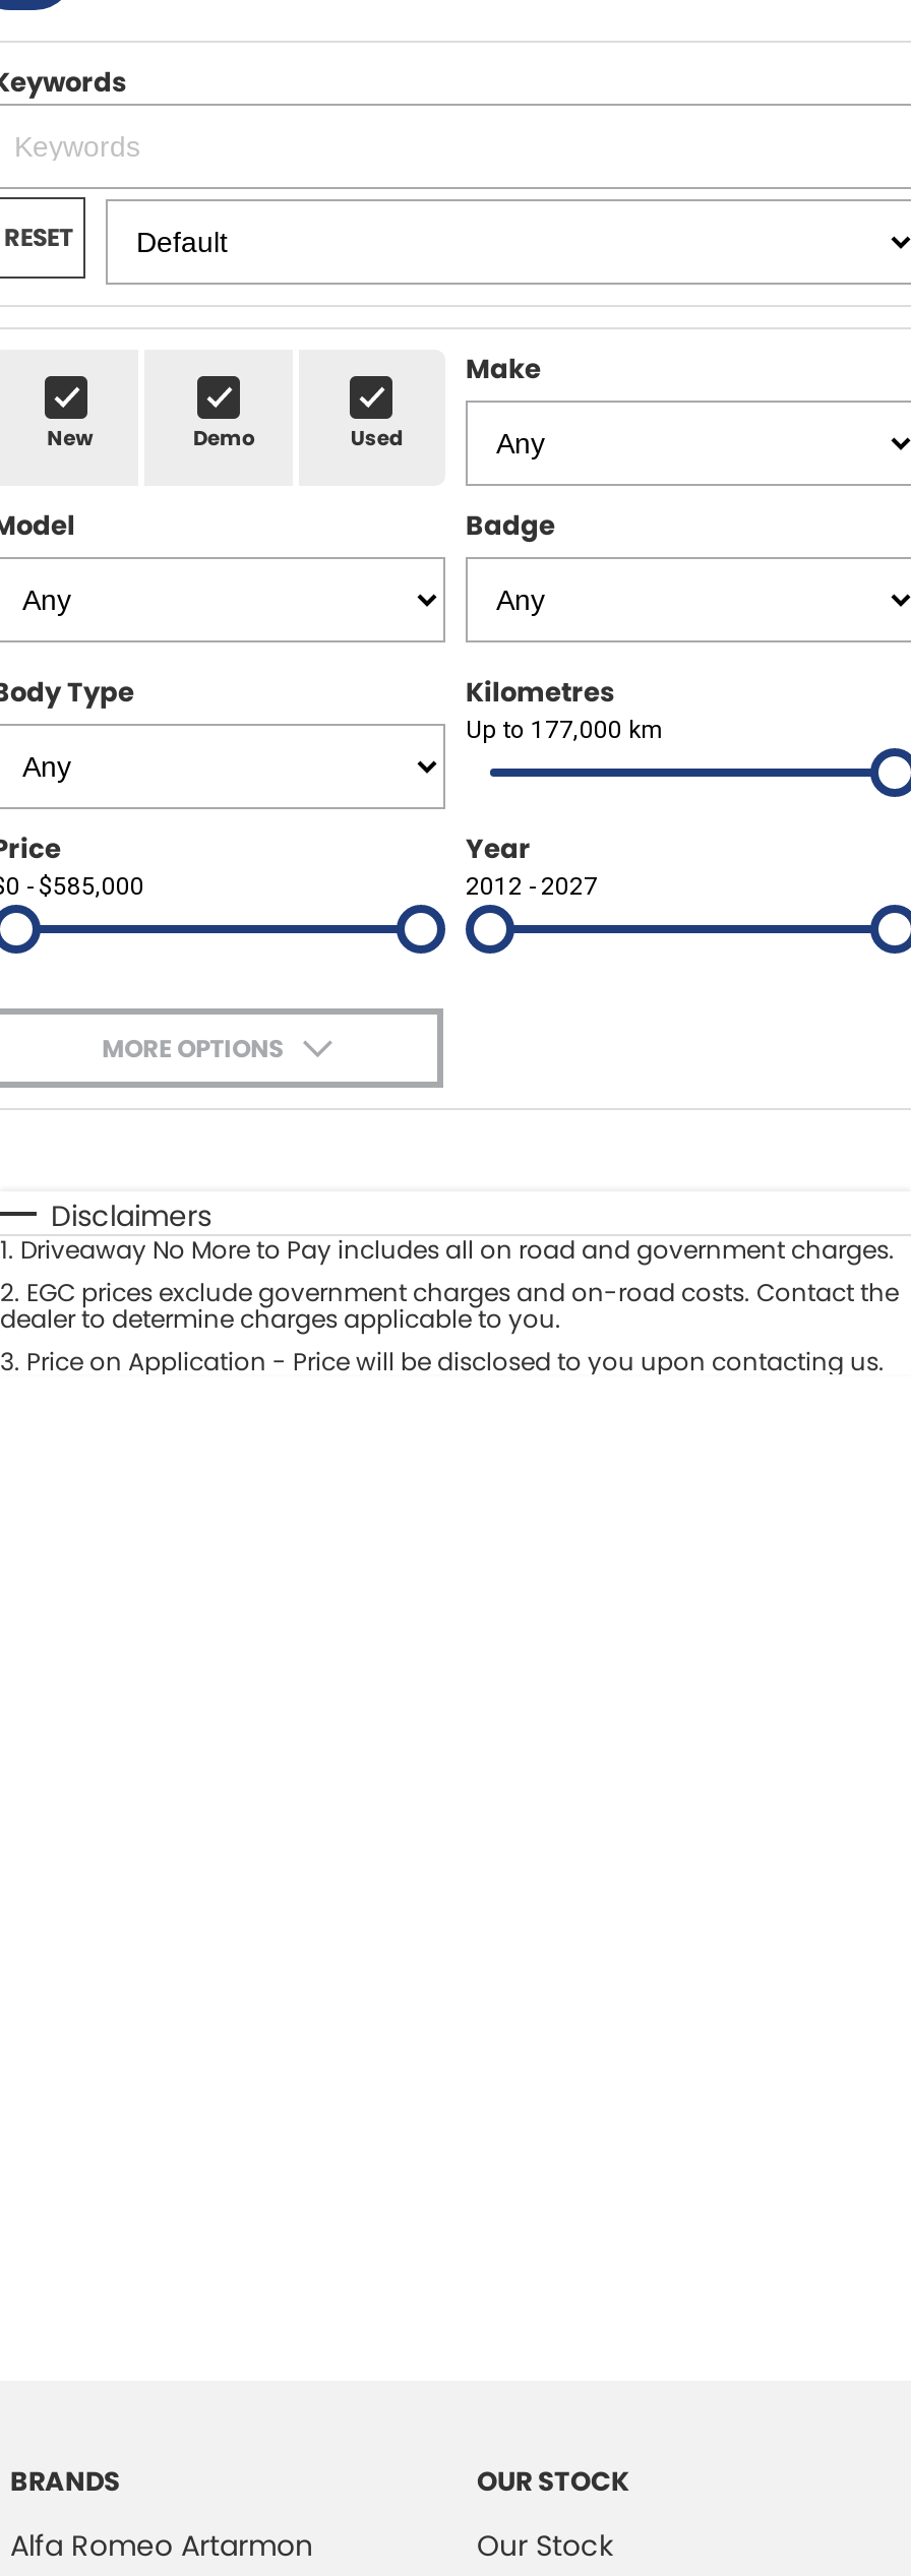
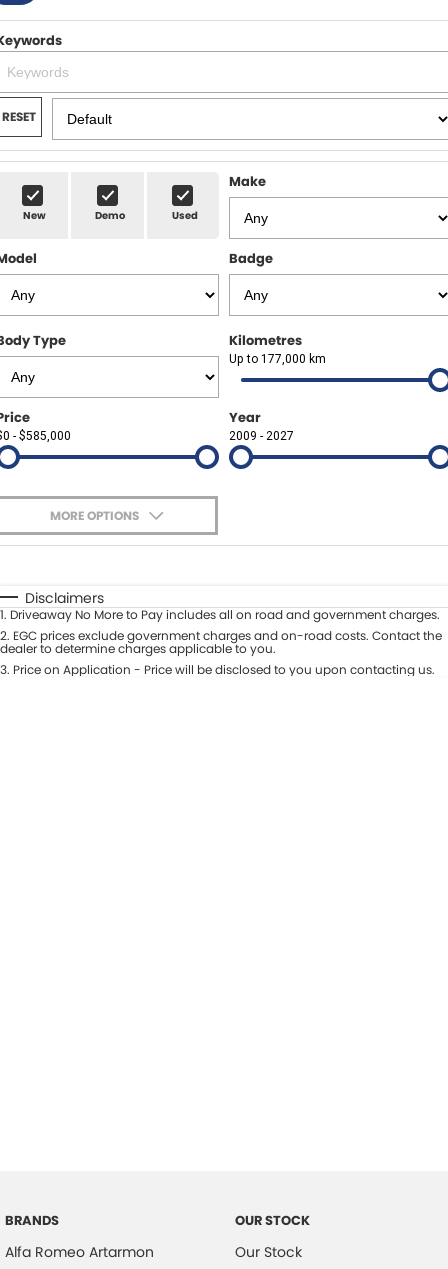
- 2012 - 2027
+ 2009 - 2027
